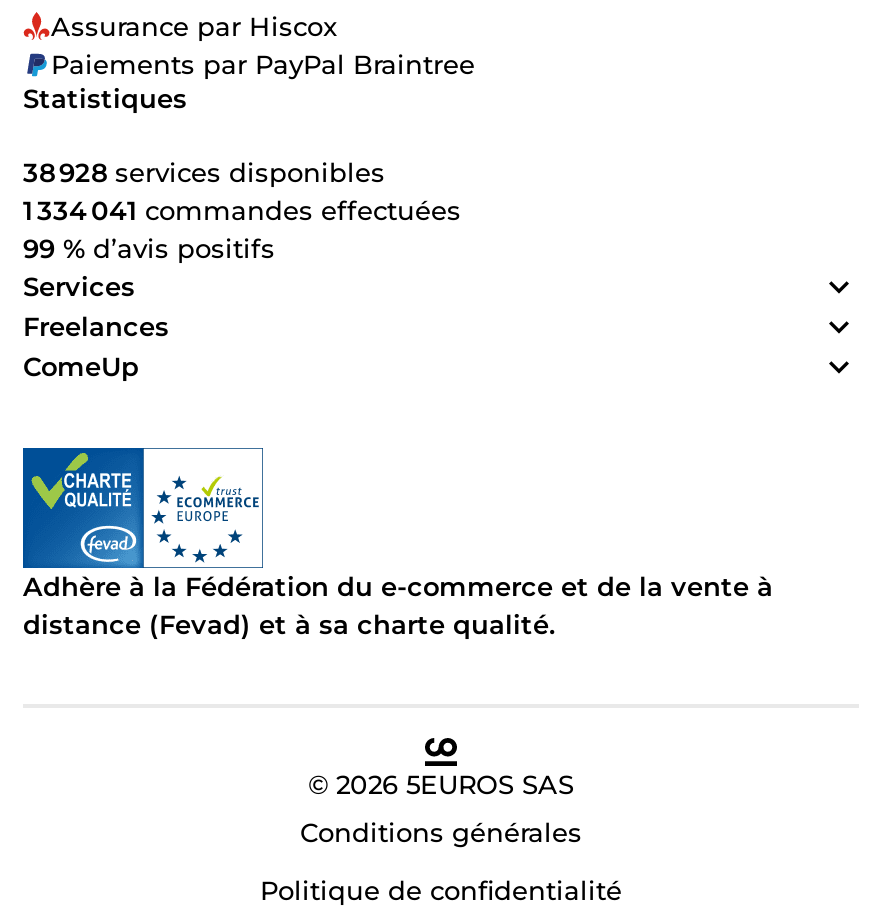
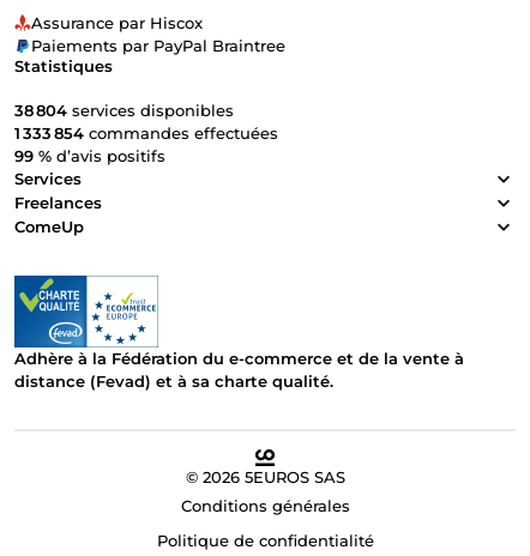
- 38 928 services disponibles
+ 38 804 services disponibles

- 1 334 041 commandes effectuées
+ 1 333 854 commandes effectuées
